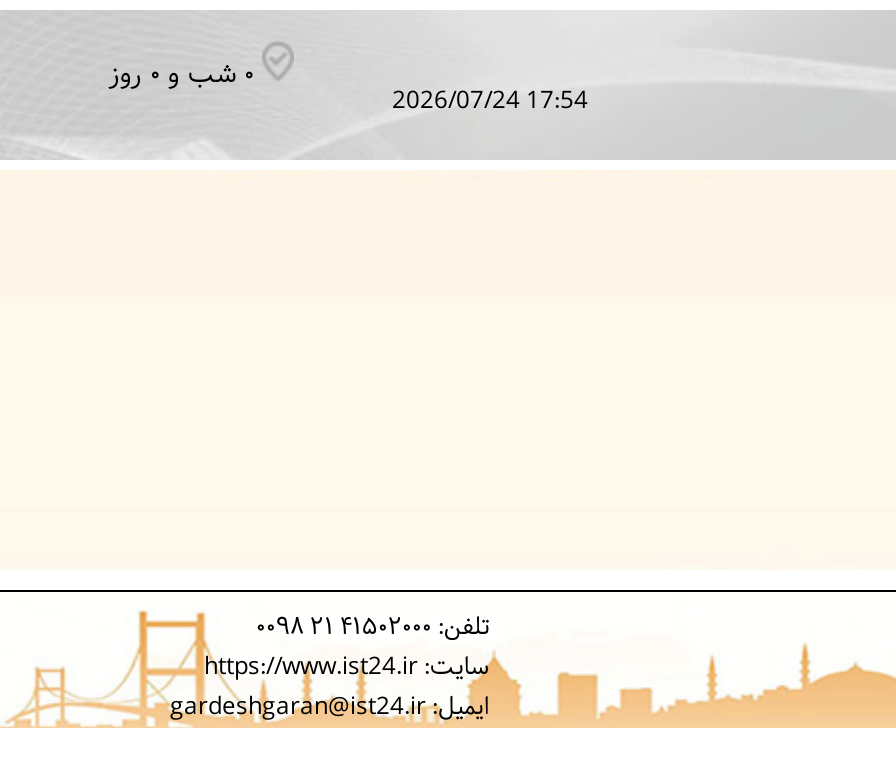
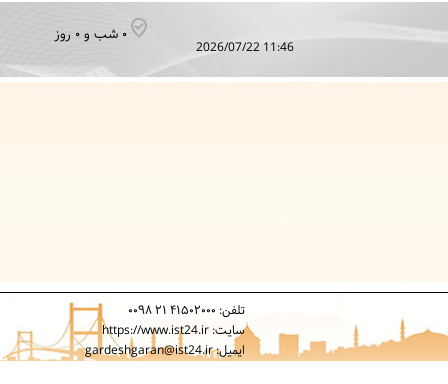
- 2026/07/24 17:54
+ 2026/07/22 11:46
